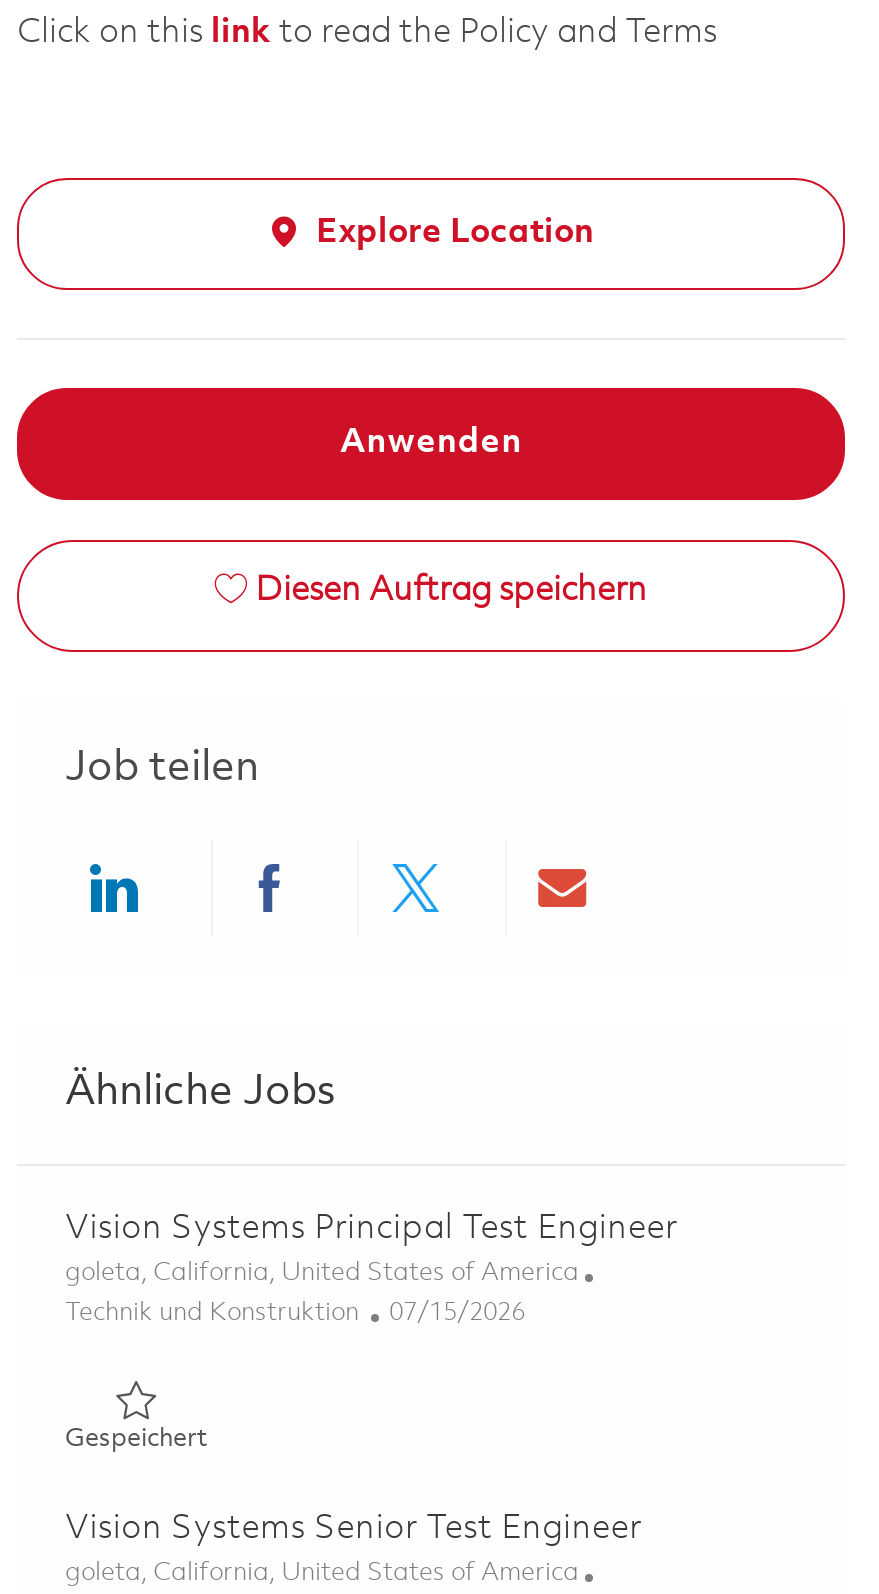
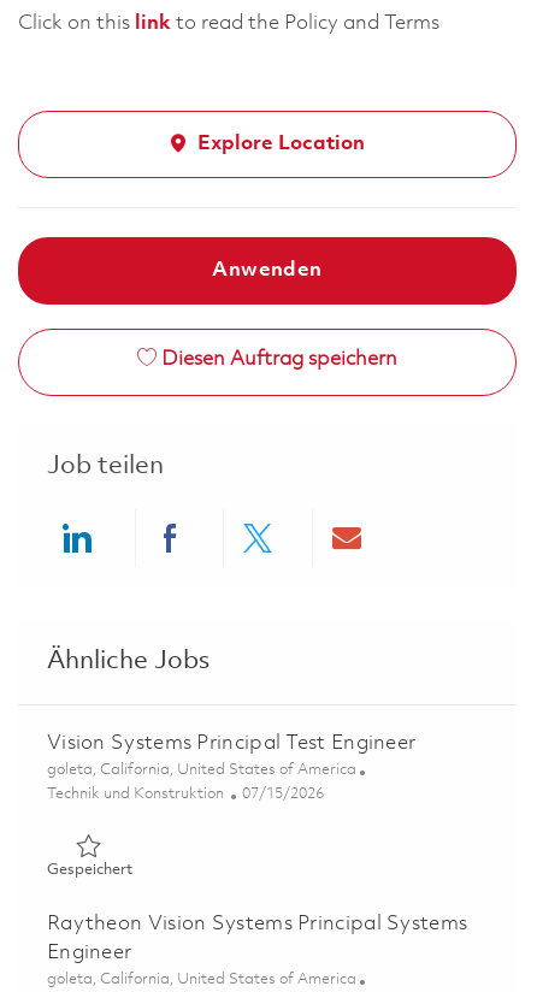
- Vision Systems Senior Test Engineer
+ Raytheon Vision Systems Principal Systems
+ Engineer
